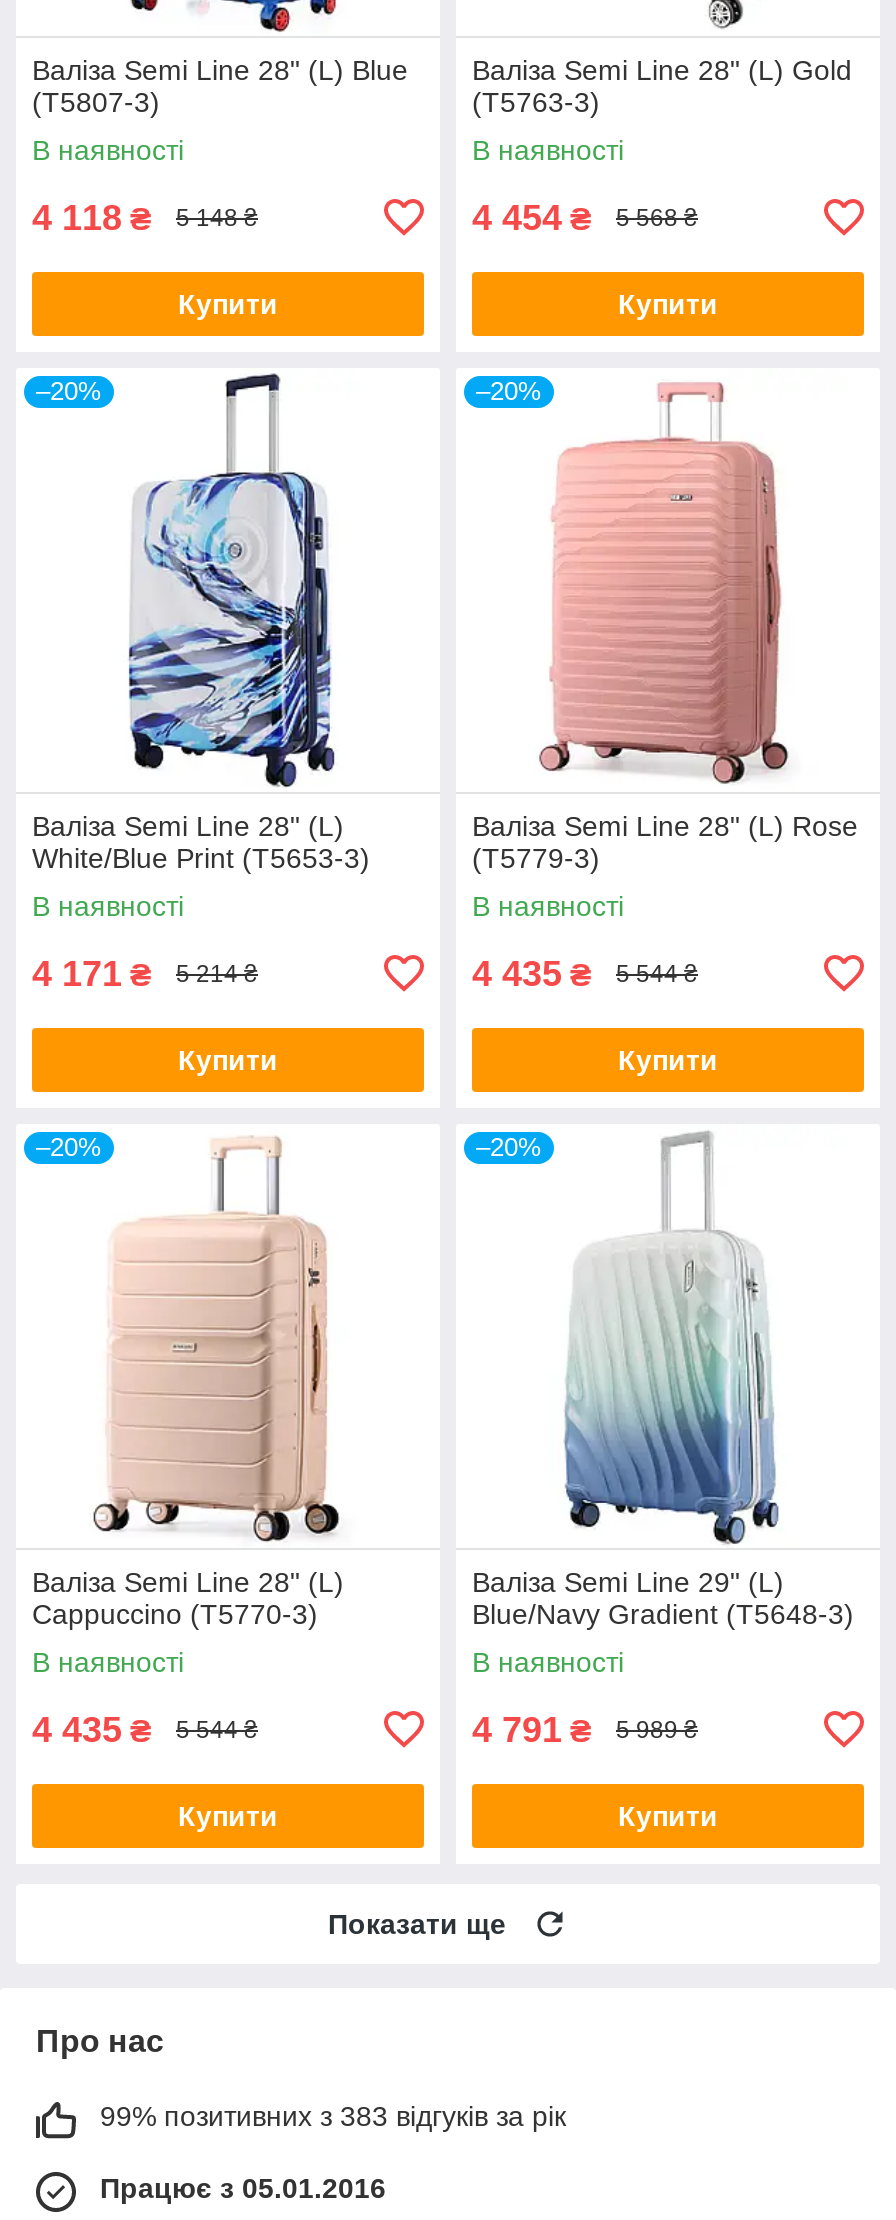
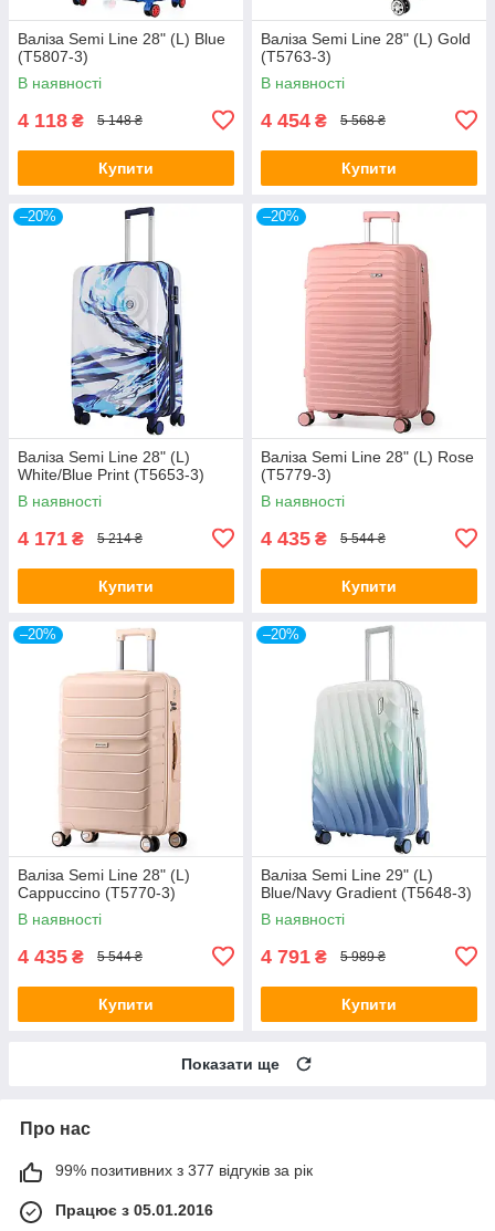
- 99% позитивних з 383 відгуків за рік
+ 99% позитивних з 377 відгуків за рік
